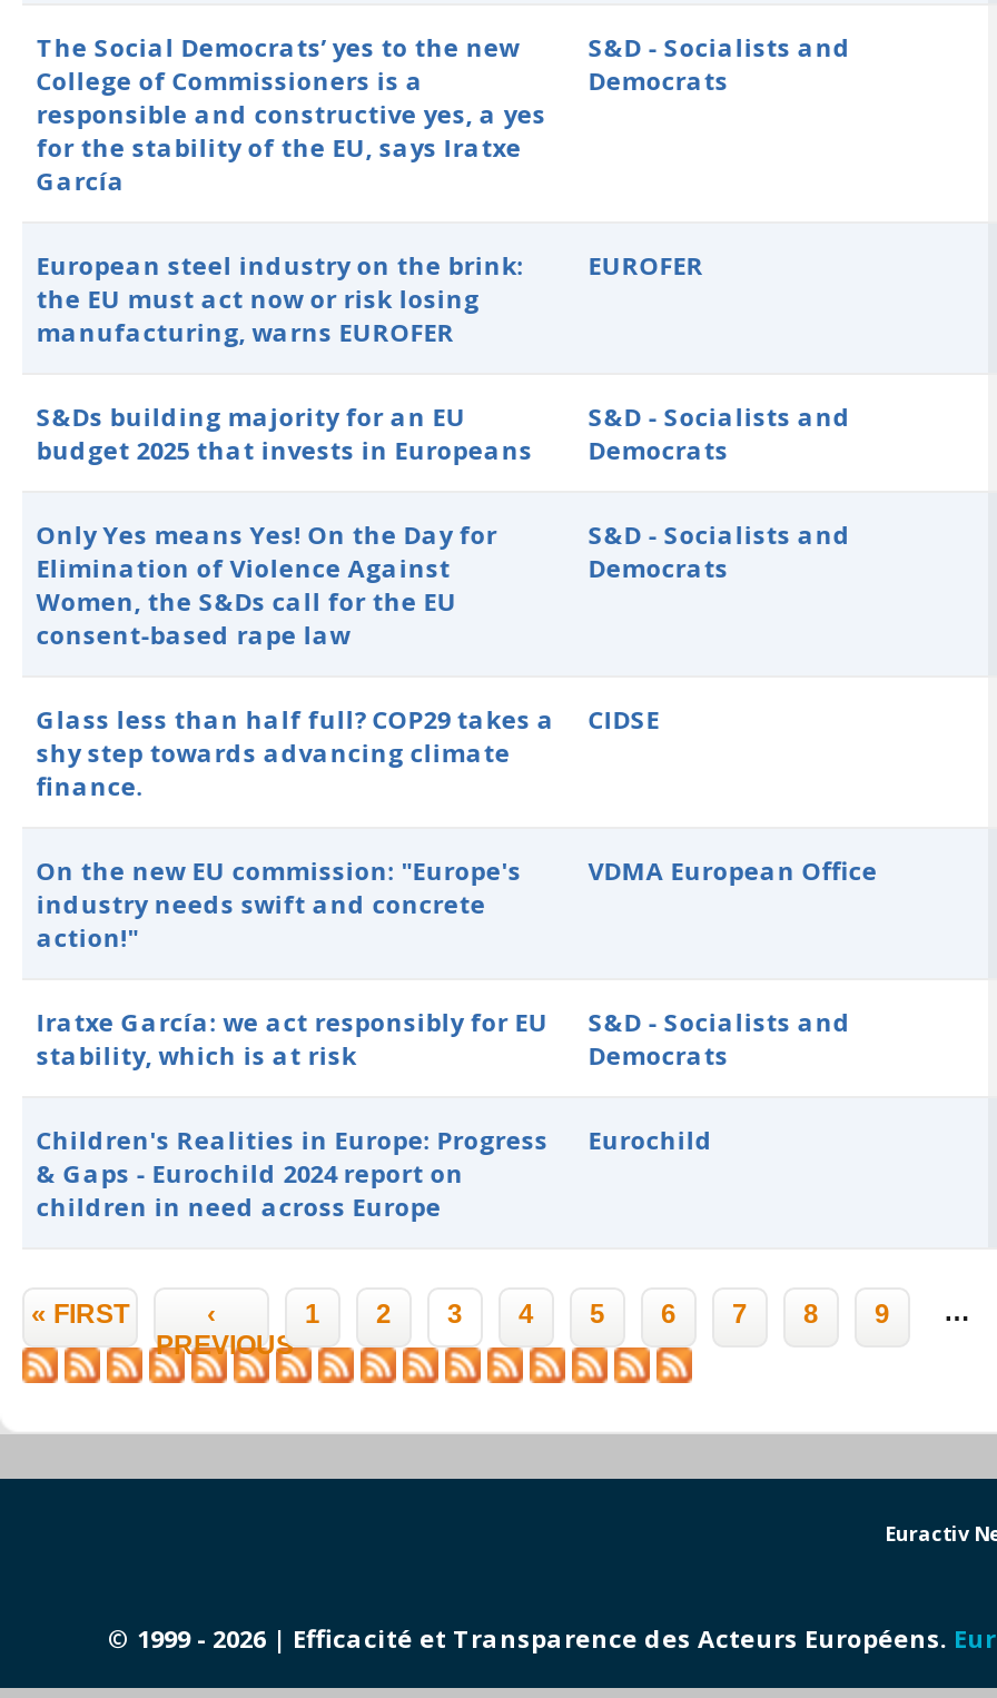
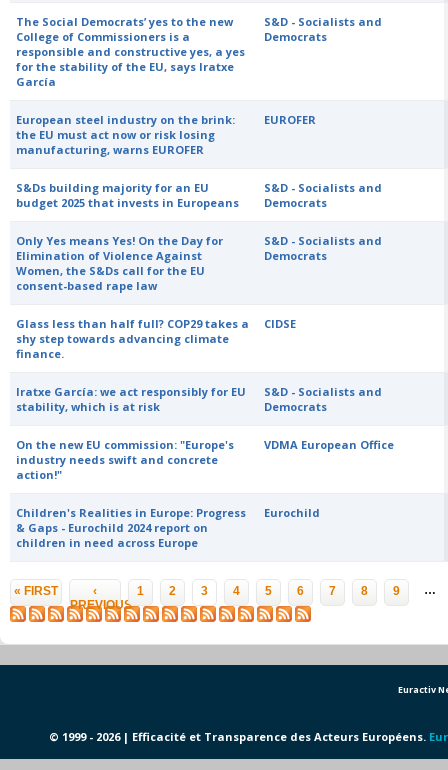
moved down: On the new EU commission: "Europe's | industry needs swift and concrete | action!"

moved down: VDMA European Office

moved up: Iratxe García: we act responsibly for EU | stability, which is at risk | S&D - Socialists and | Democrats
